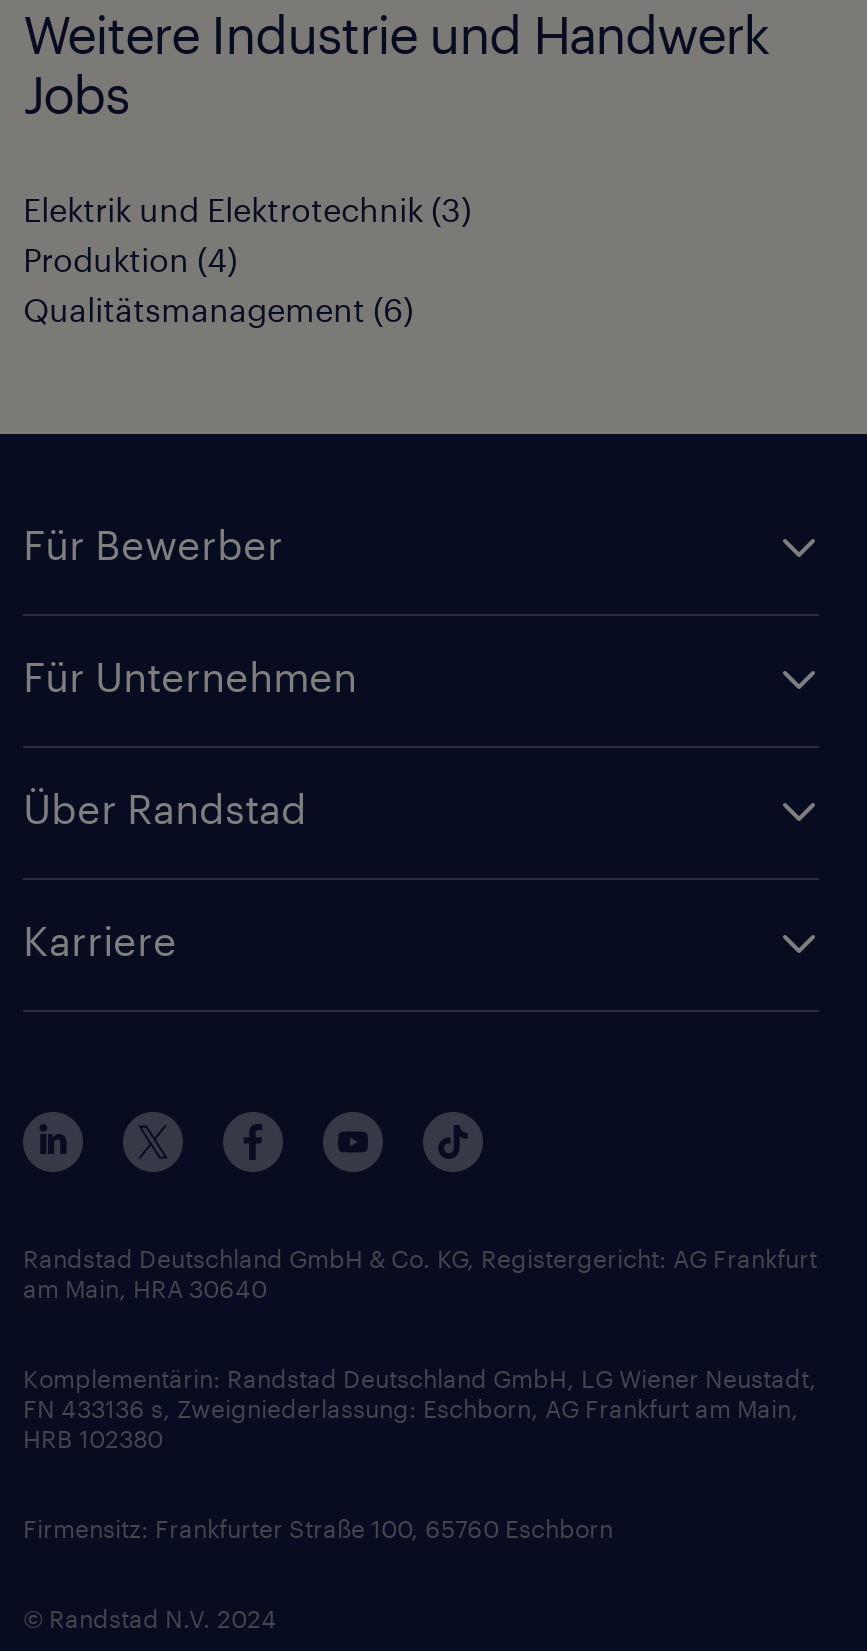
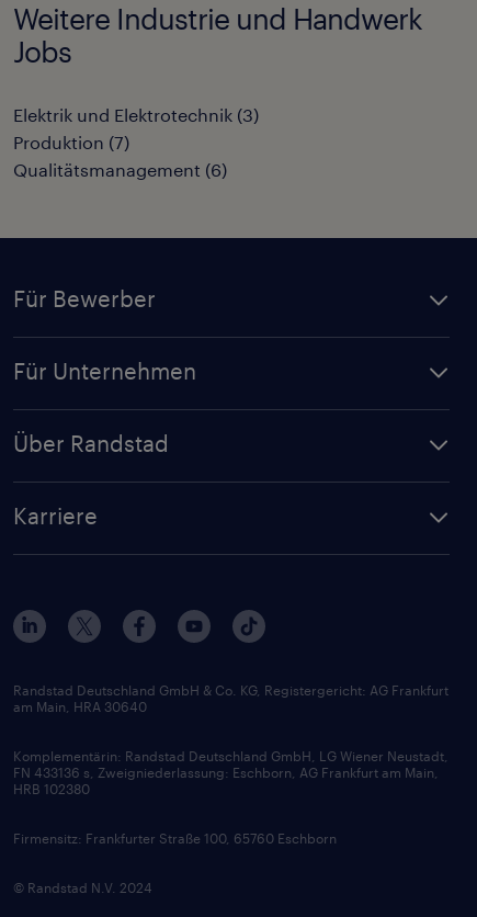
- Produktion (4)
+ Produktion (7)
